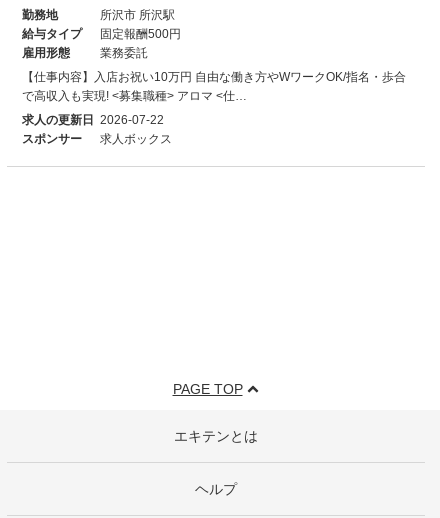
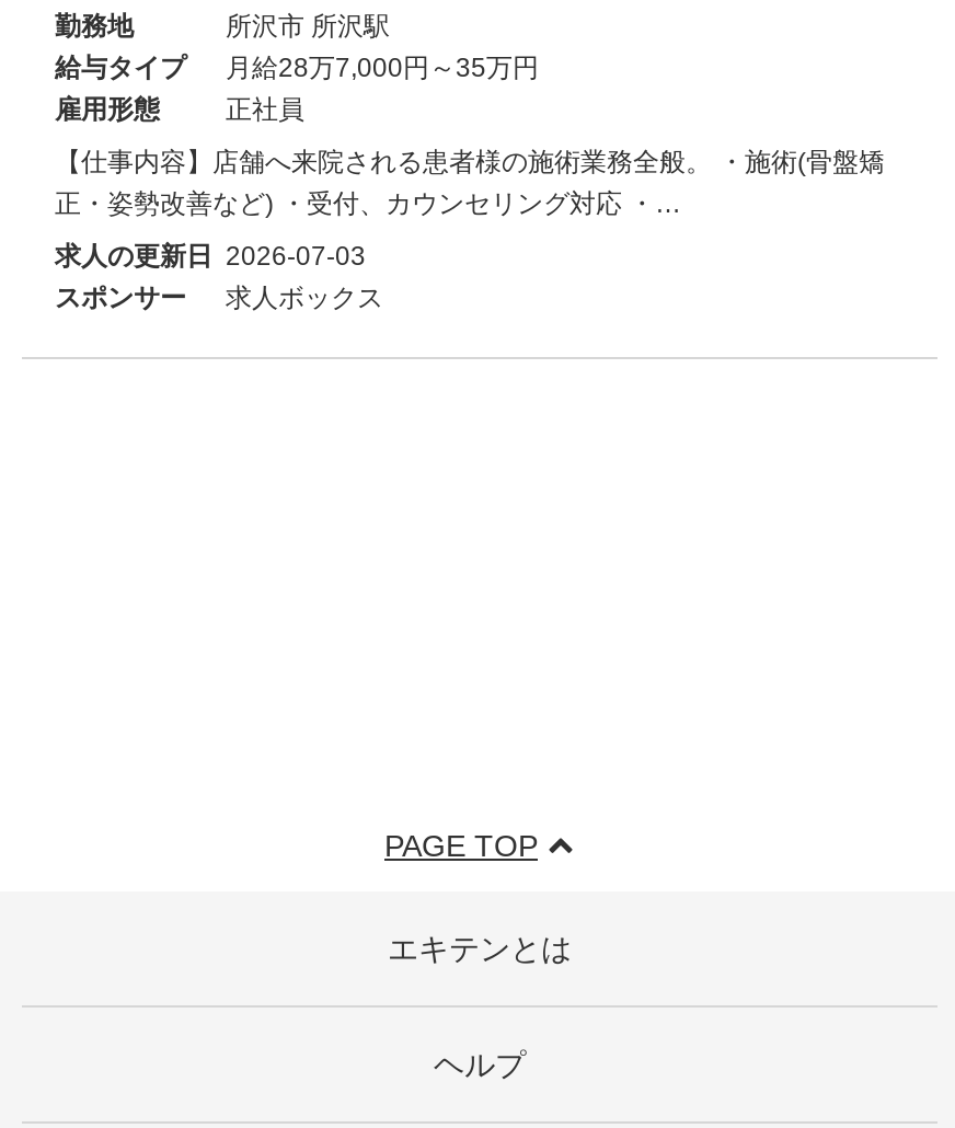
- 固定報酬500円
+ 月給28万7,000円～35万円

- 業務委託
+ 正社員

- 【仕事内容】入店お祝い10万円 自由な働き方やWワークOK/指名・歩合
- で高収入も実現! <募集職種> アロマ <仕…
+ 【仕事内容】店舗へ来院される患者様の施術業務全般。 ・施術(骨盤矯
+ 正・姿勢改善など) ・受付、カウンセリング対応 ・…

- 求人の更新日 2026-07-22
+ 求人の更新日 2026-07-03
